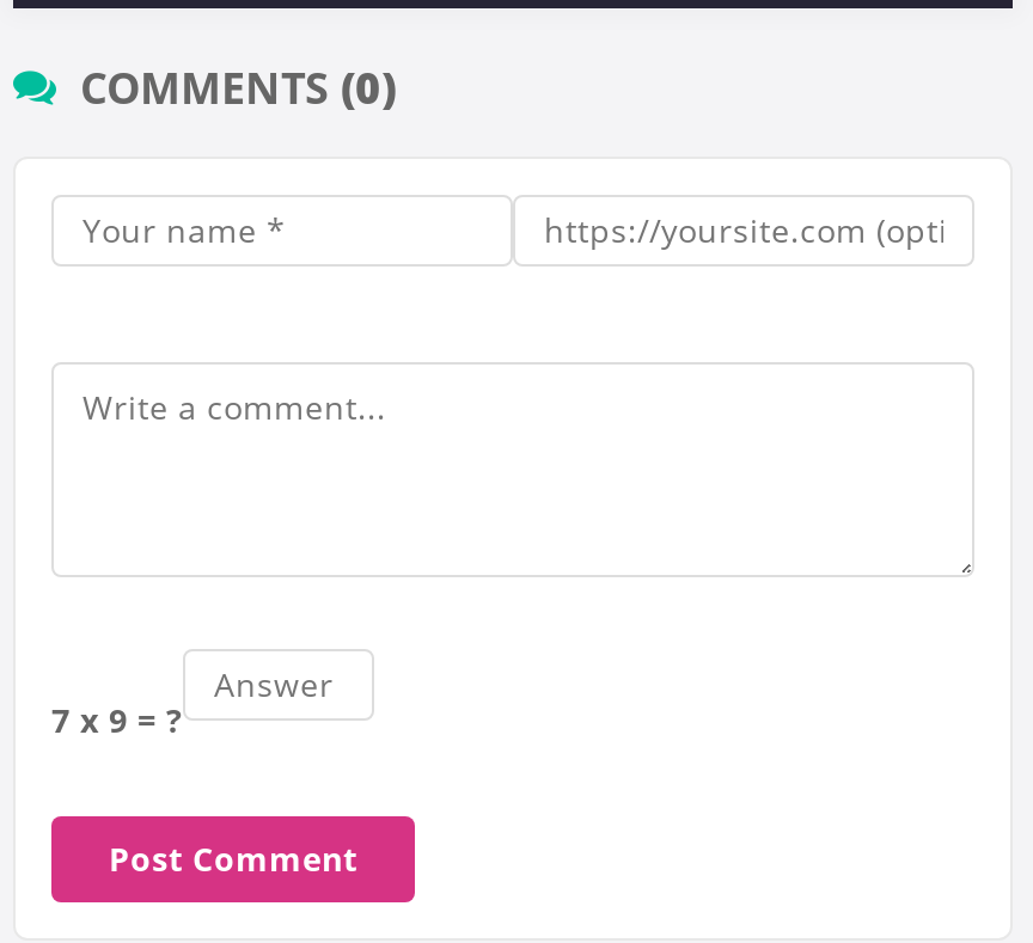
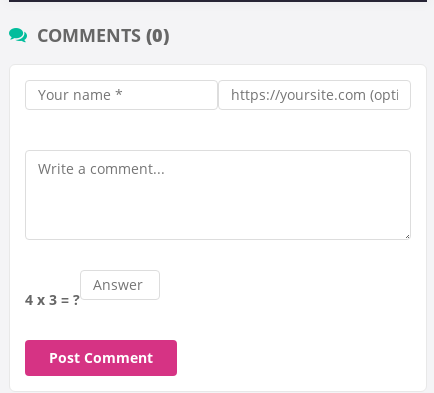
- 7 x 9 = ?
+ 4 x 3 = ?
